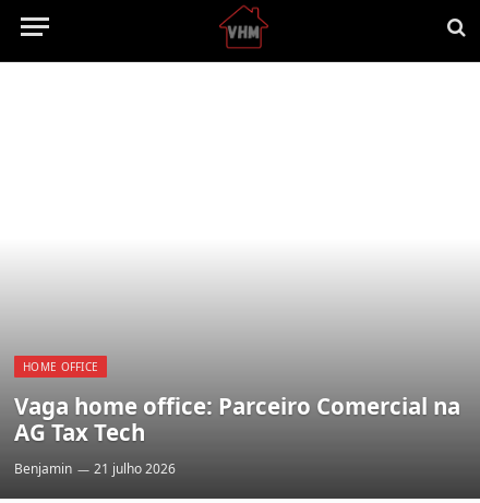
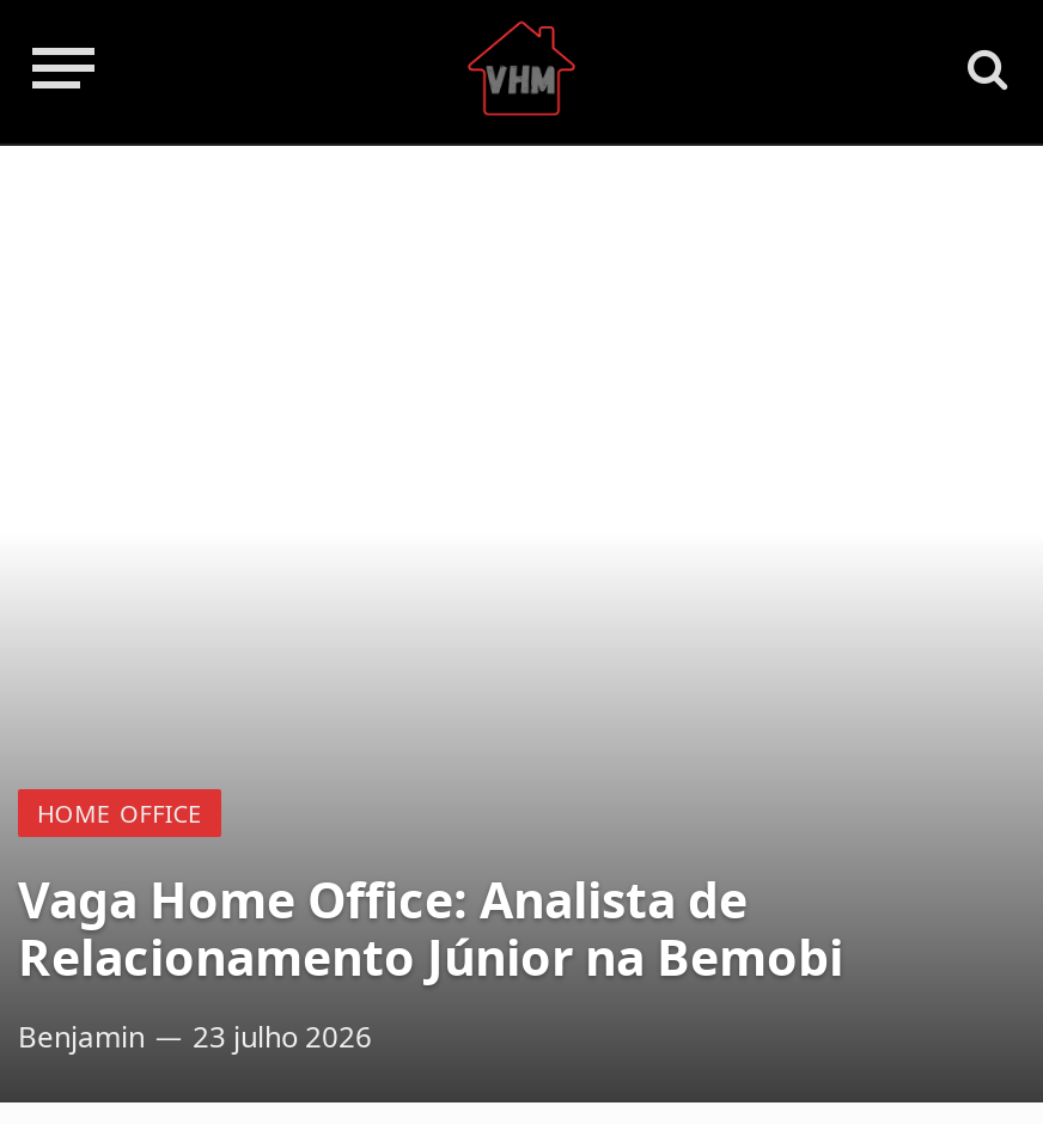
- Vaga home office: Parceiro Comercial na
- AG Tax Tech
+ Vaga Home Office: Analista de
+ Relacionamento Júnior na Bemobi

- Benjamin 21 julho 2026
+ Benjamin 23 julho 2026
